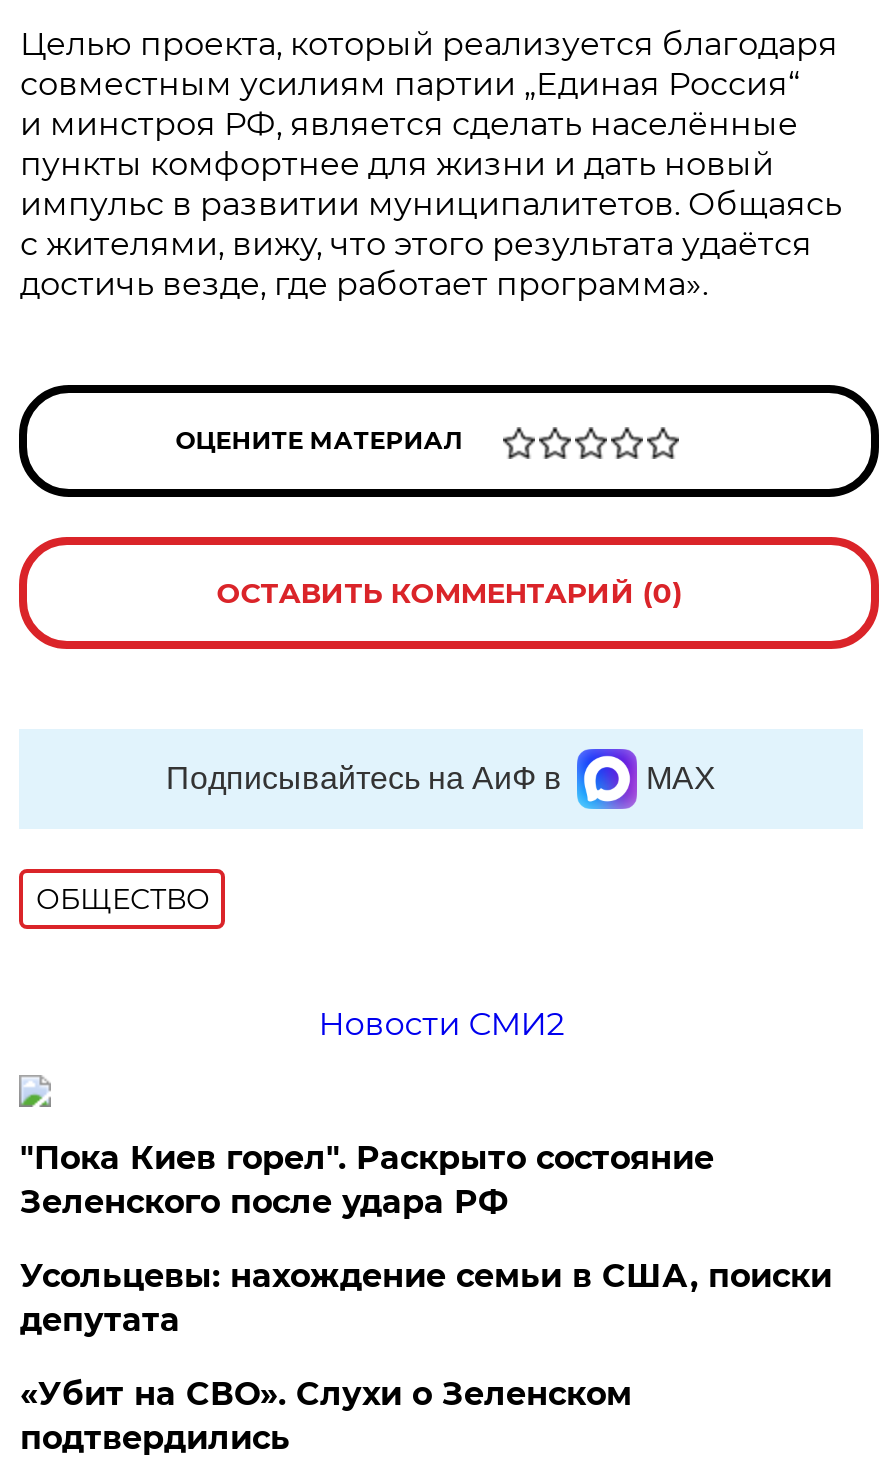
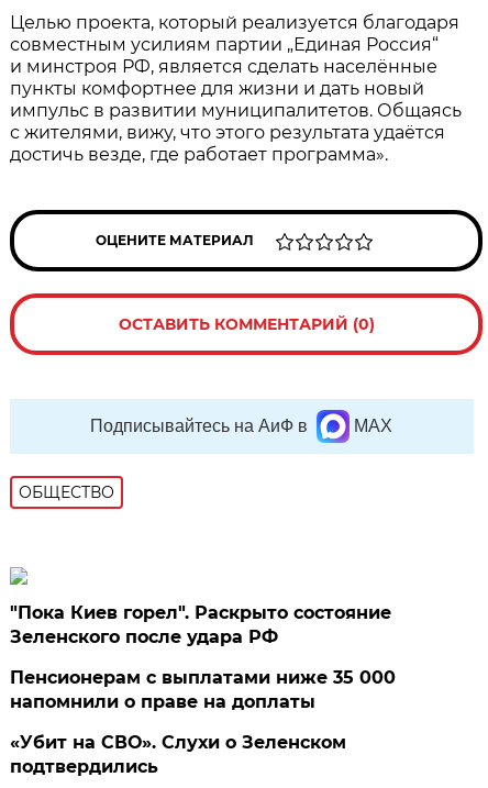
- Новости СМИ2

- Усольцевы: нахождение семьи в США, поиски
- депутата
+ Пенсионерам с выплатами ниже 35 000
+ напомнили о праве на доплаты
